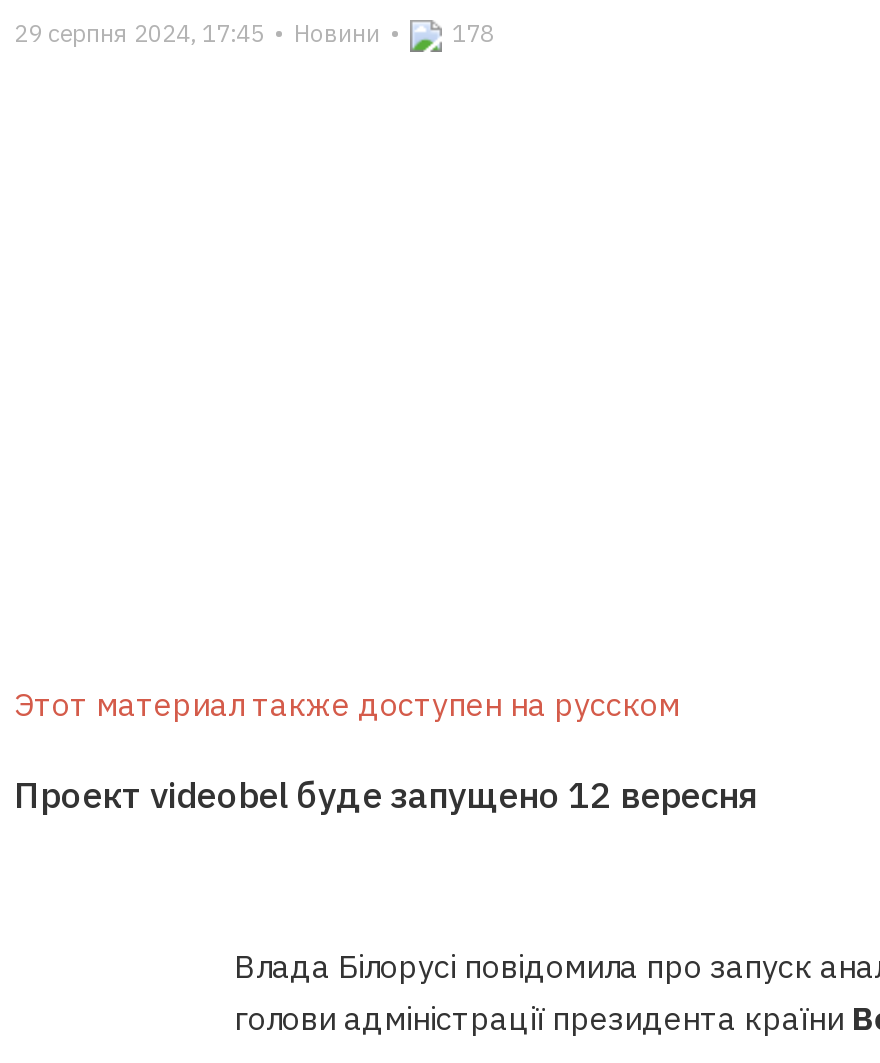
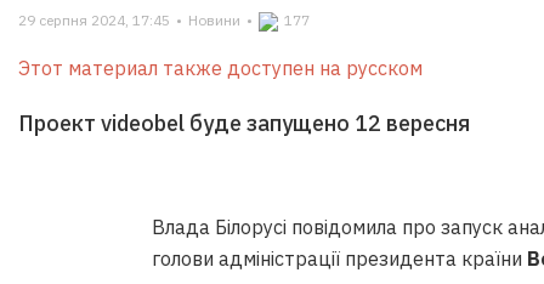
- 29 серпня 2024, 17:45 • Новини • 178
+ 29 серпня 2024, 17:45 • Новини • 177
